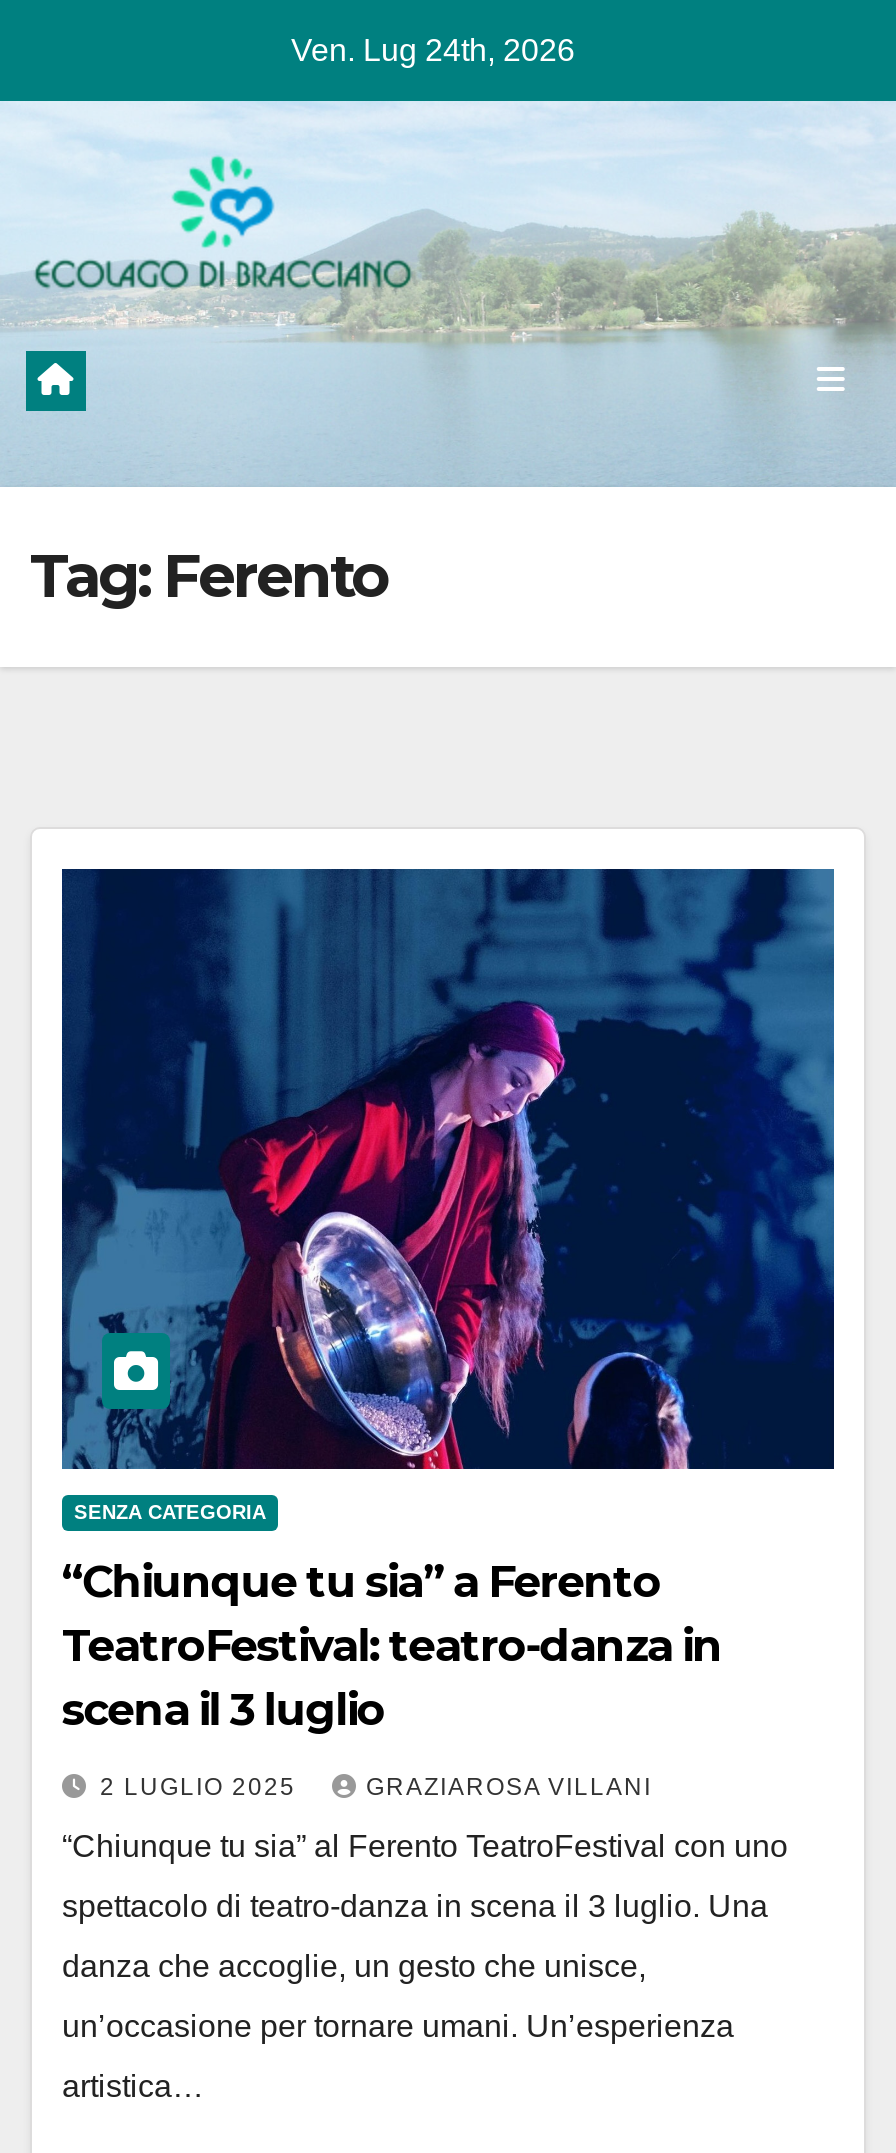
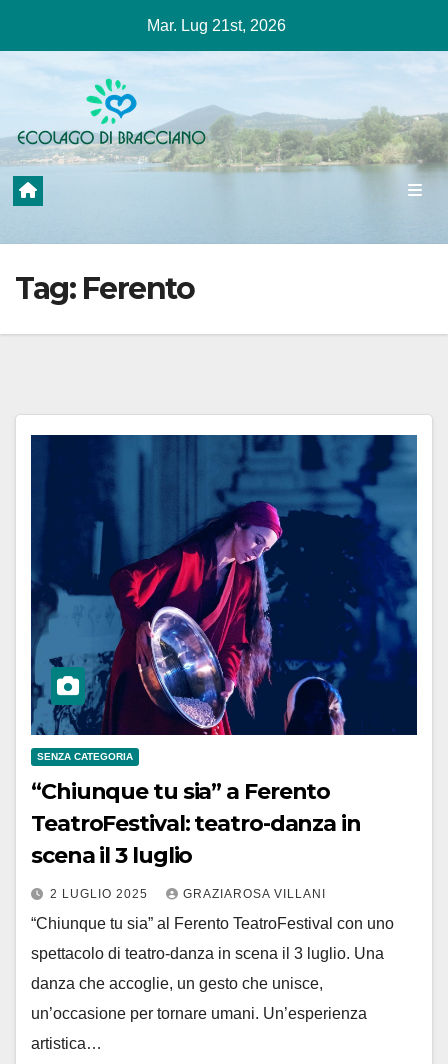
- Ven. Lug 24th, 2026
+ Mar. Lug 21st, 2026
